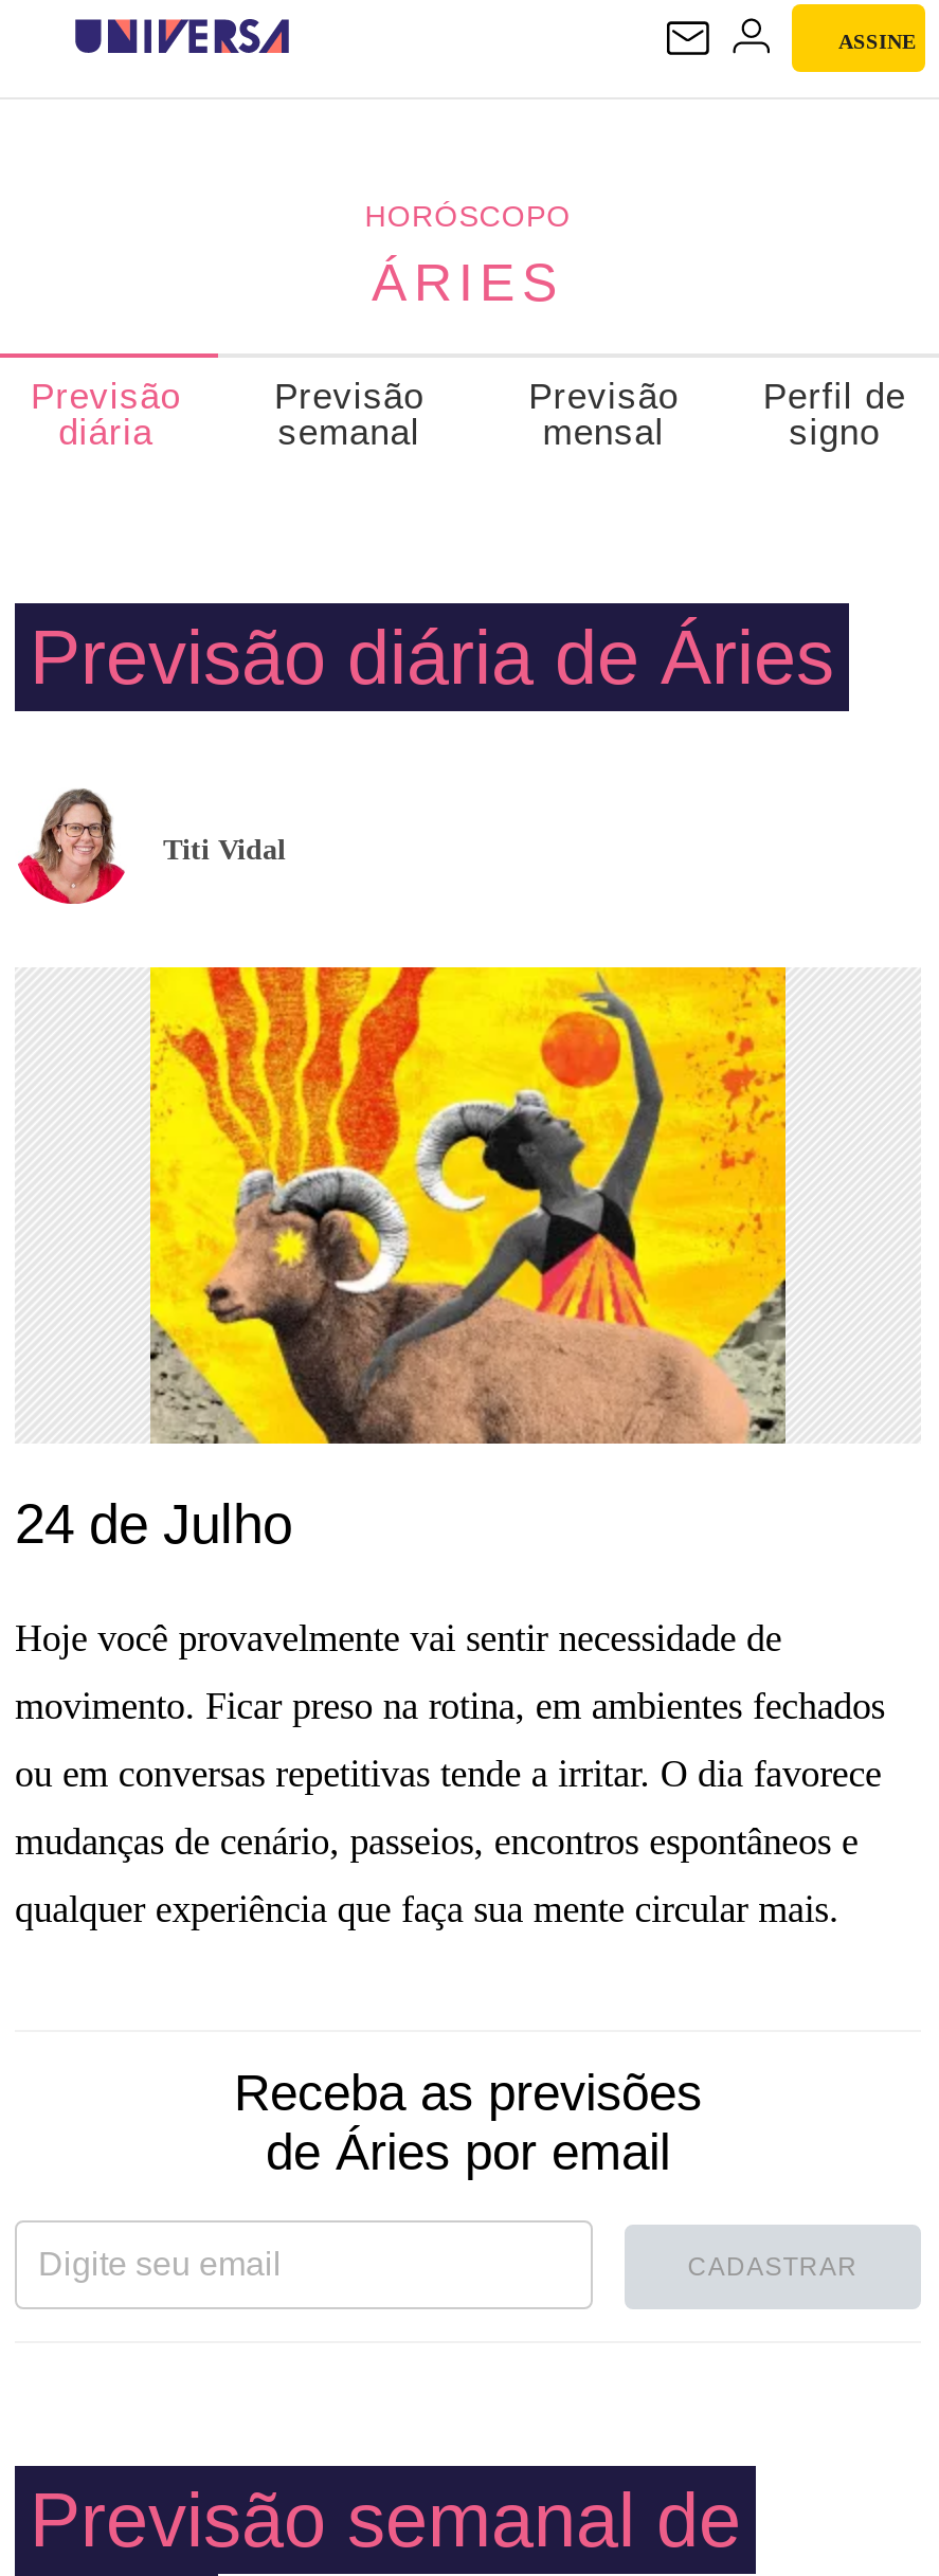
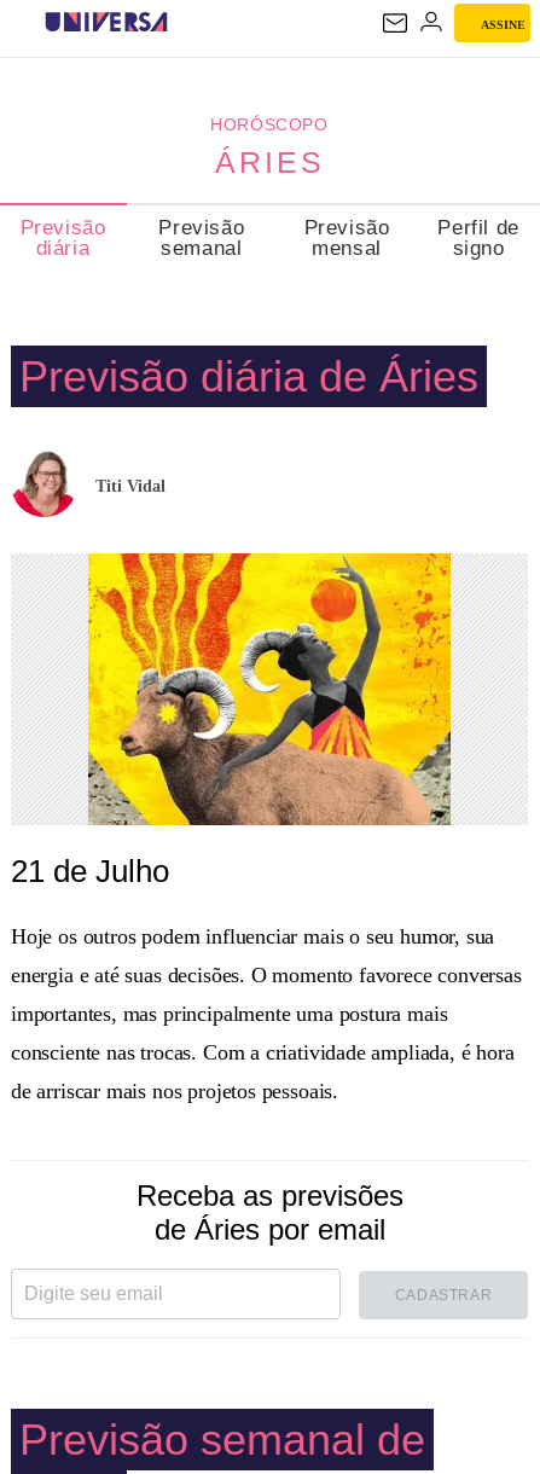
- 24 de Julho
+ 21 de Julho

- Hoje você provavelmente vai sentir necessidade de
+ Hoje os outros podem influenciar mais o seu humor, sua

- movimento. Ficar preso na rotina, em ambientes fechados
+ energia e até suas decisões. O momento favorece conversas

- ou em conversas repetitivas tende a irritar. O dia favorece
+ importantes, mas principalmente uma postura mais

- mudanças de cenário, passeios, encontros espontâneos e
+ consciente nas trocas. Com a criatividade ampliada, é hora

- qualquer experiência que faça sua mente circular mais.
+ de arriscar mais nos projetos pessoais.
